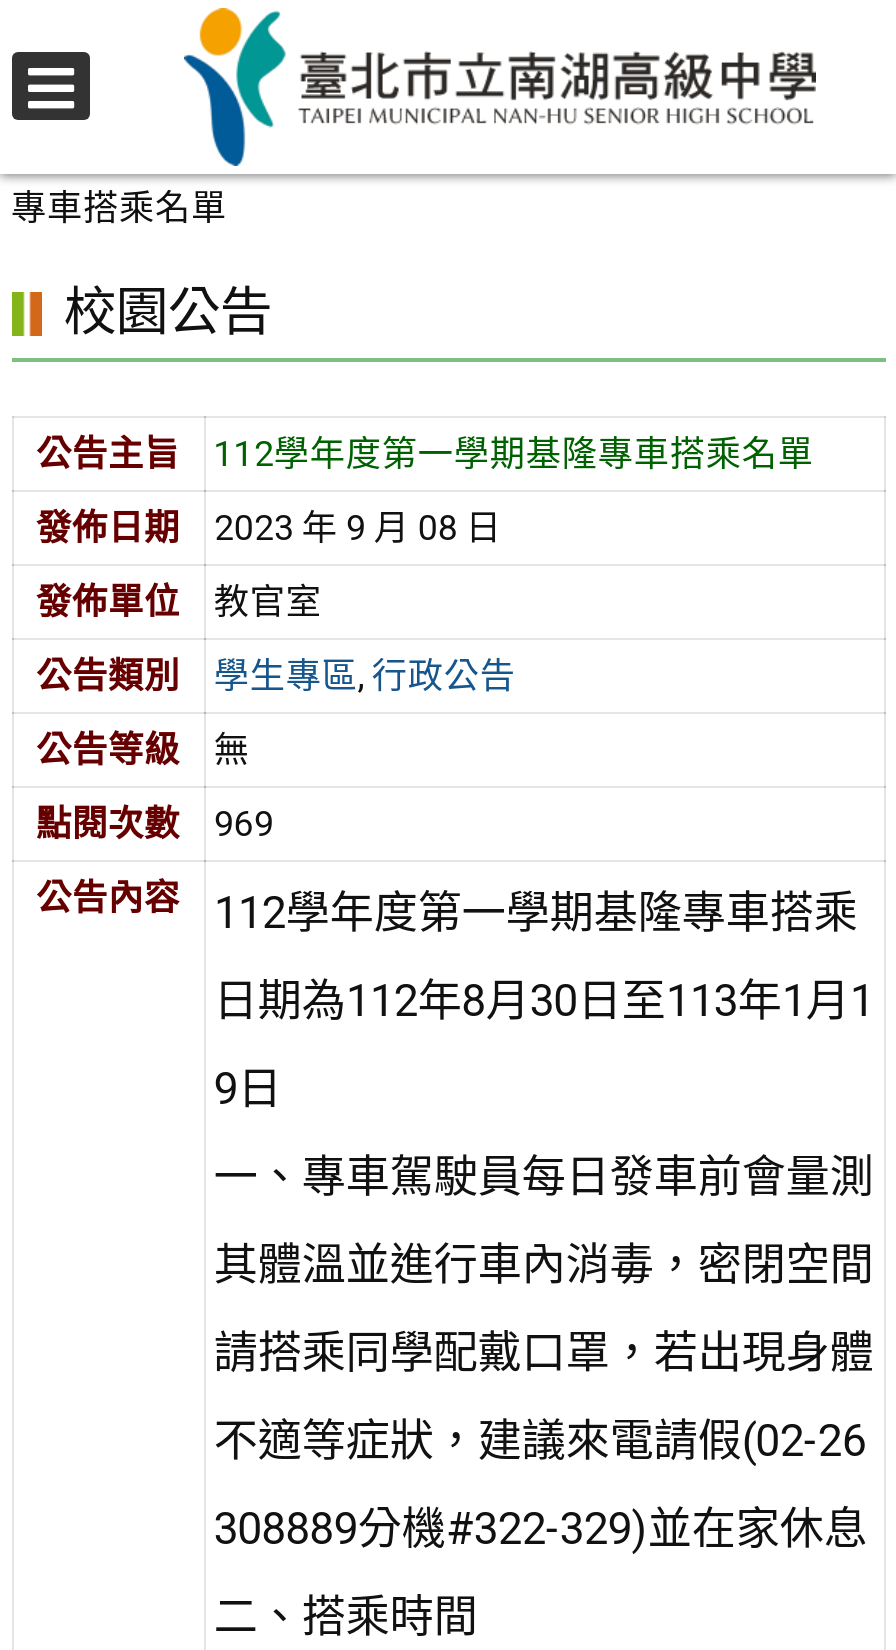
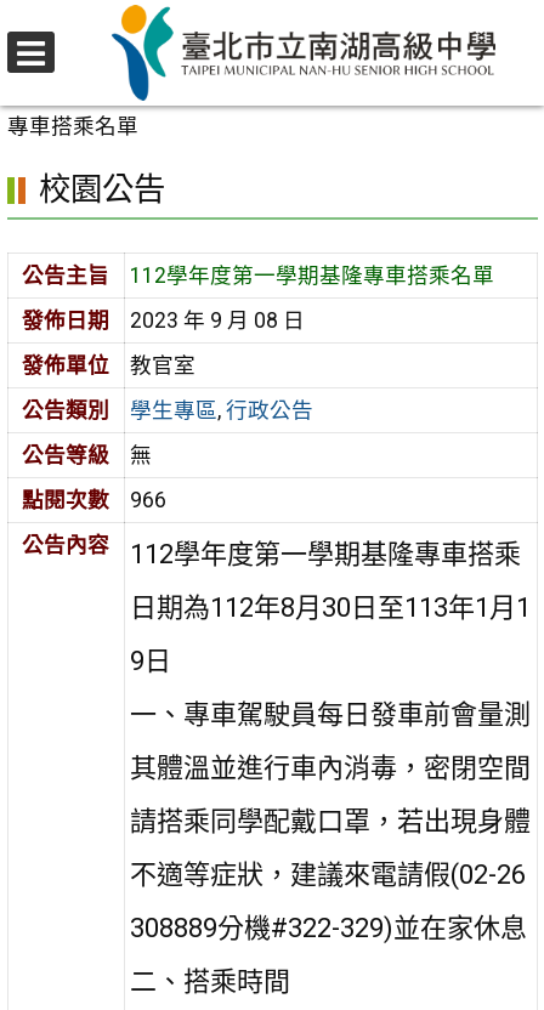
- 點閱次數 969
+ 點閱次數 966
